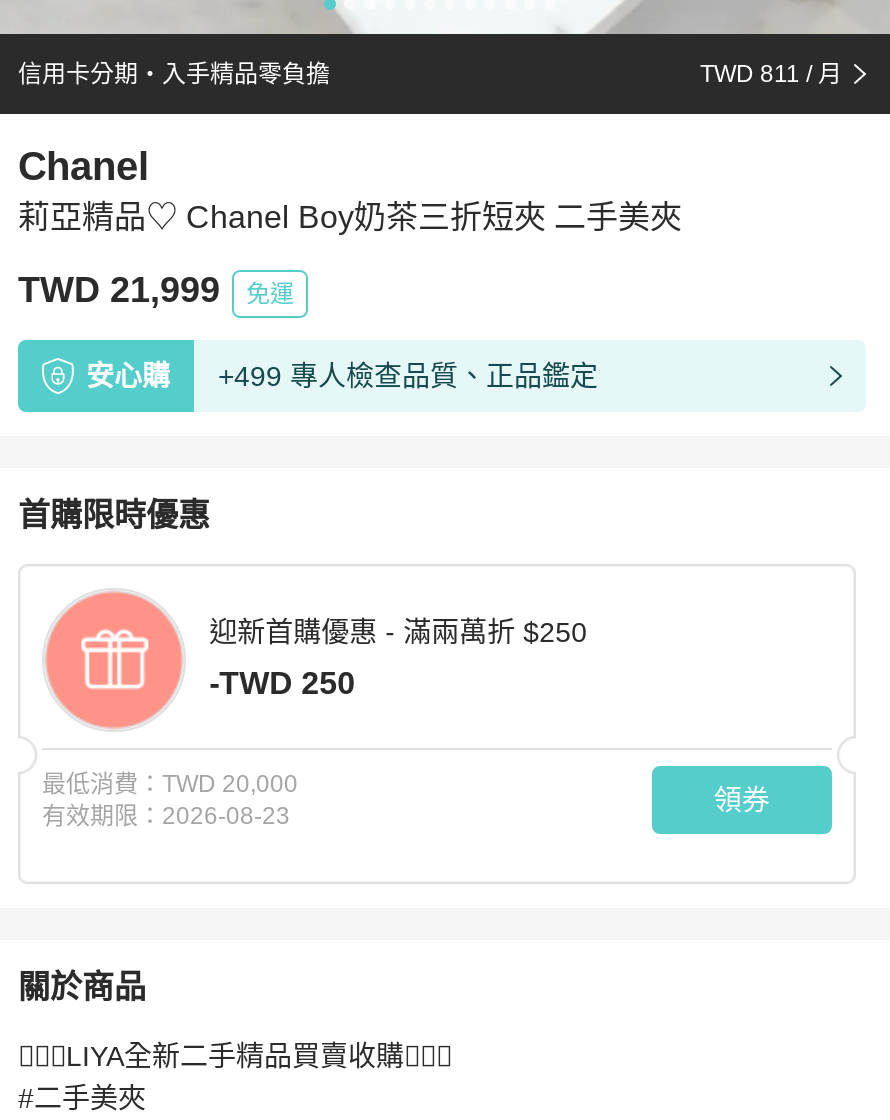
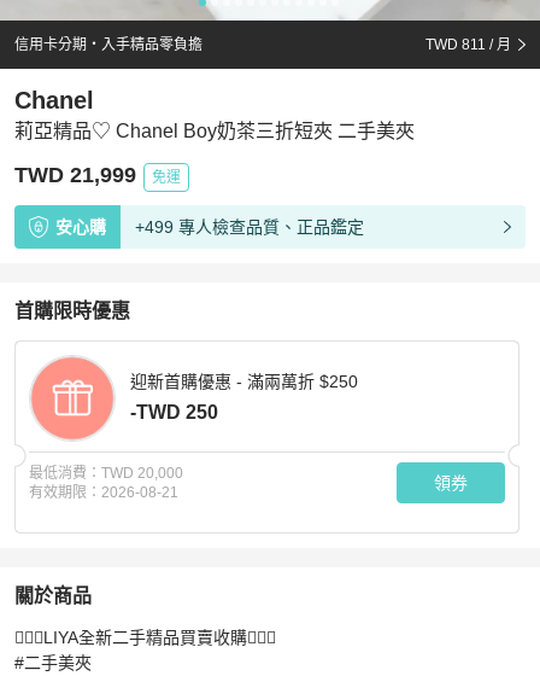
- 有效期限：2026-08-23
+ 有效期限：2026-08-21
